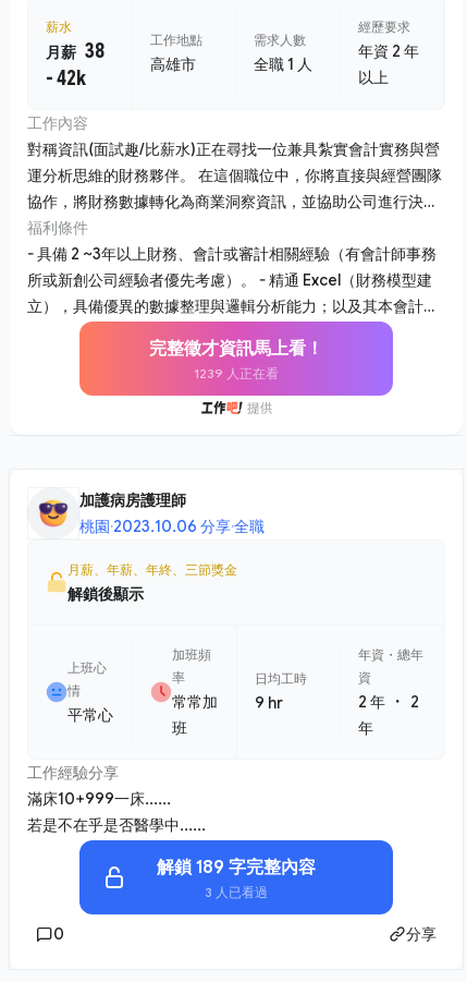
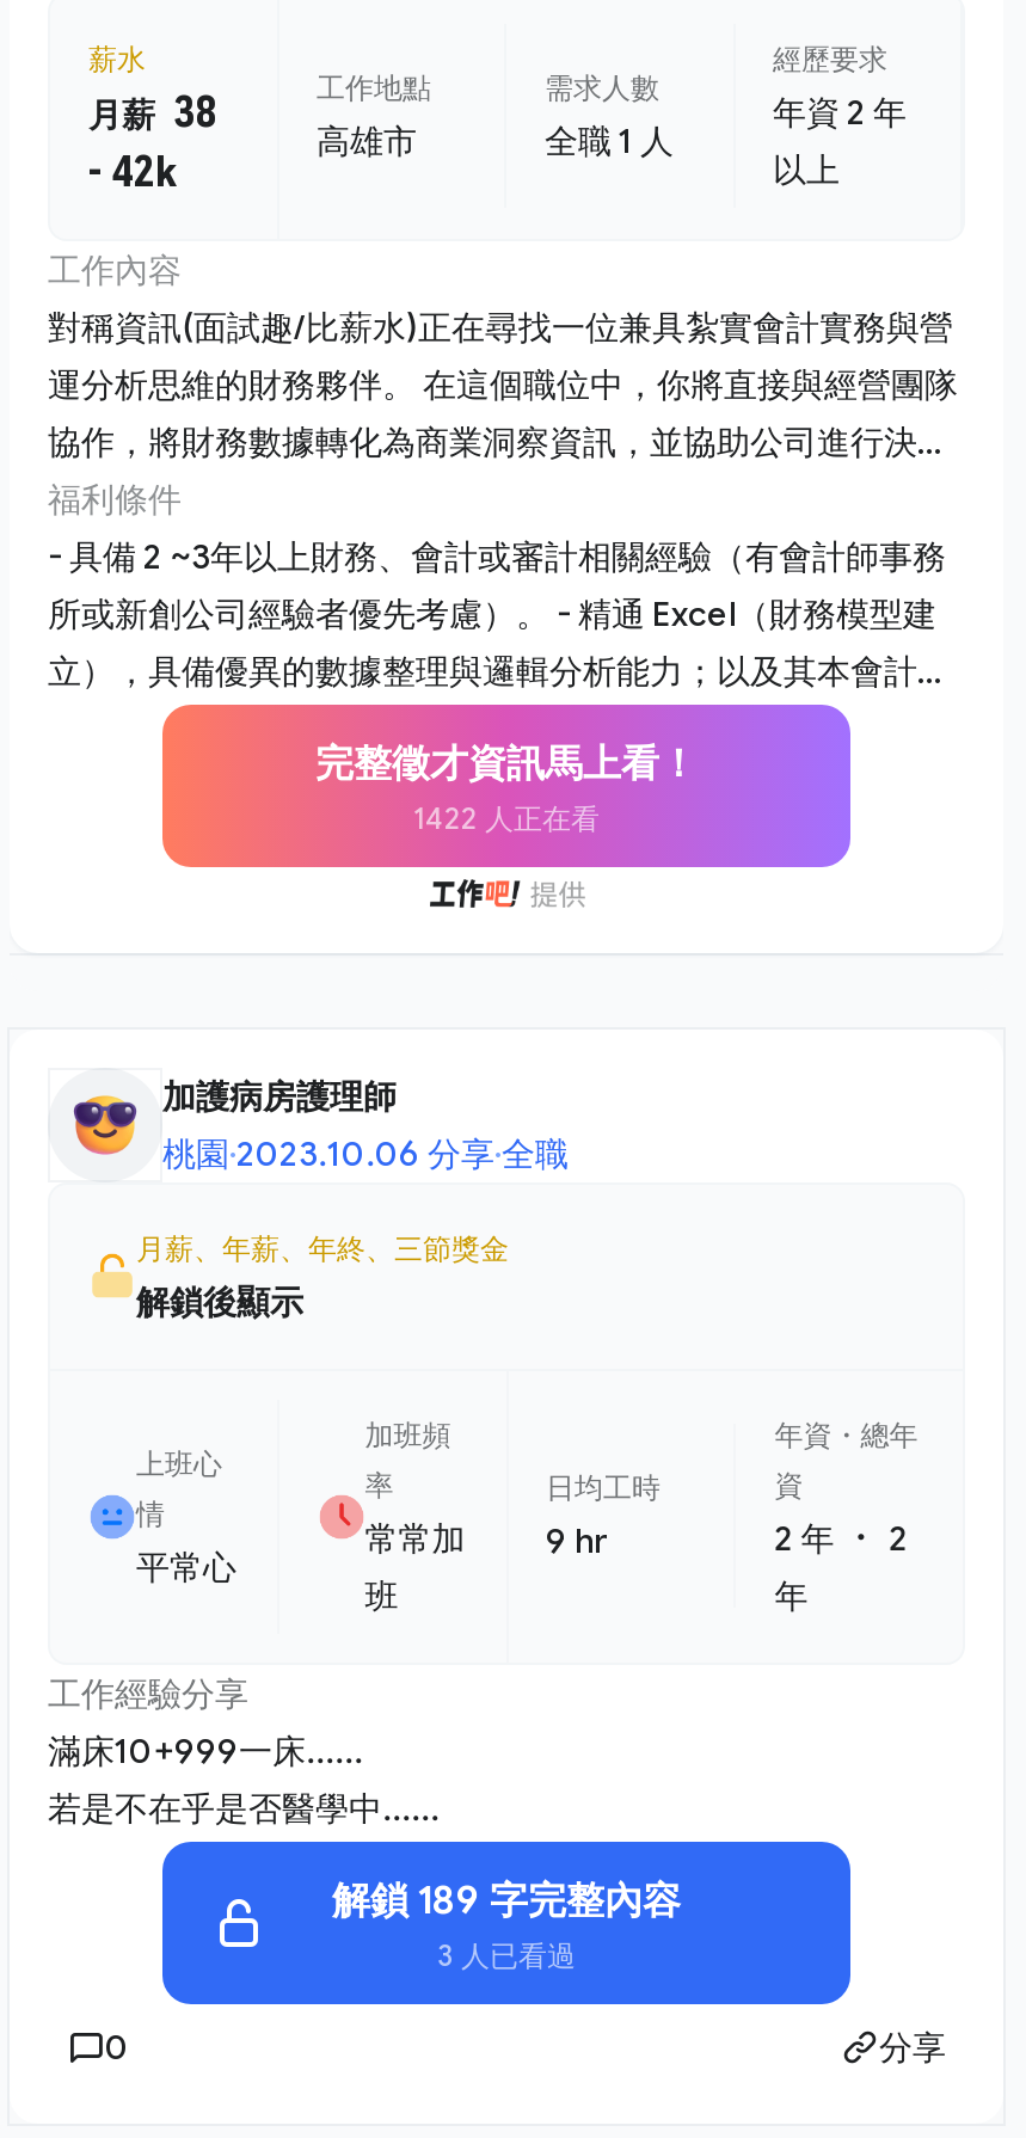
- 1239 人正在看
+ 1422 人正在看
